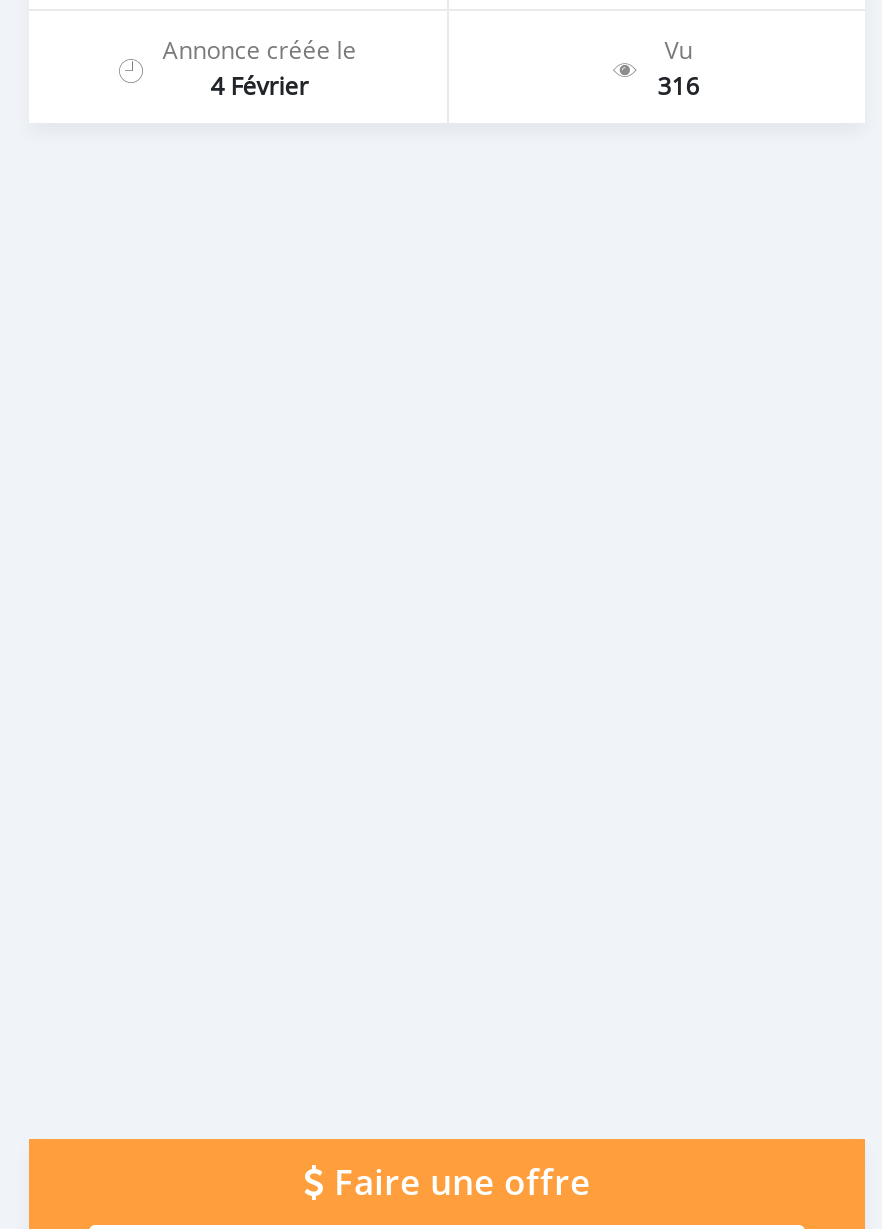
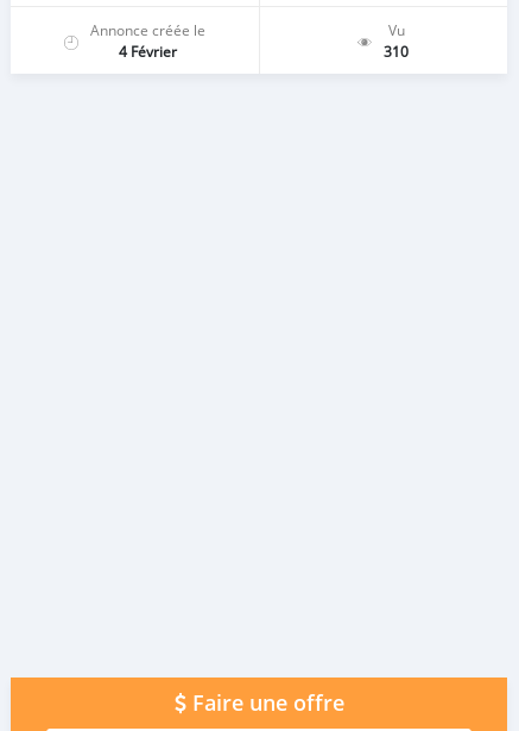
- 316
+ 310
